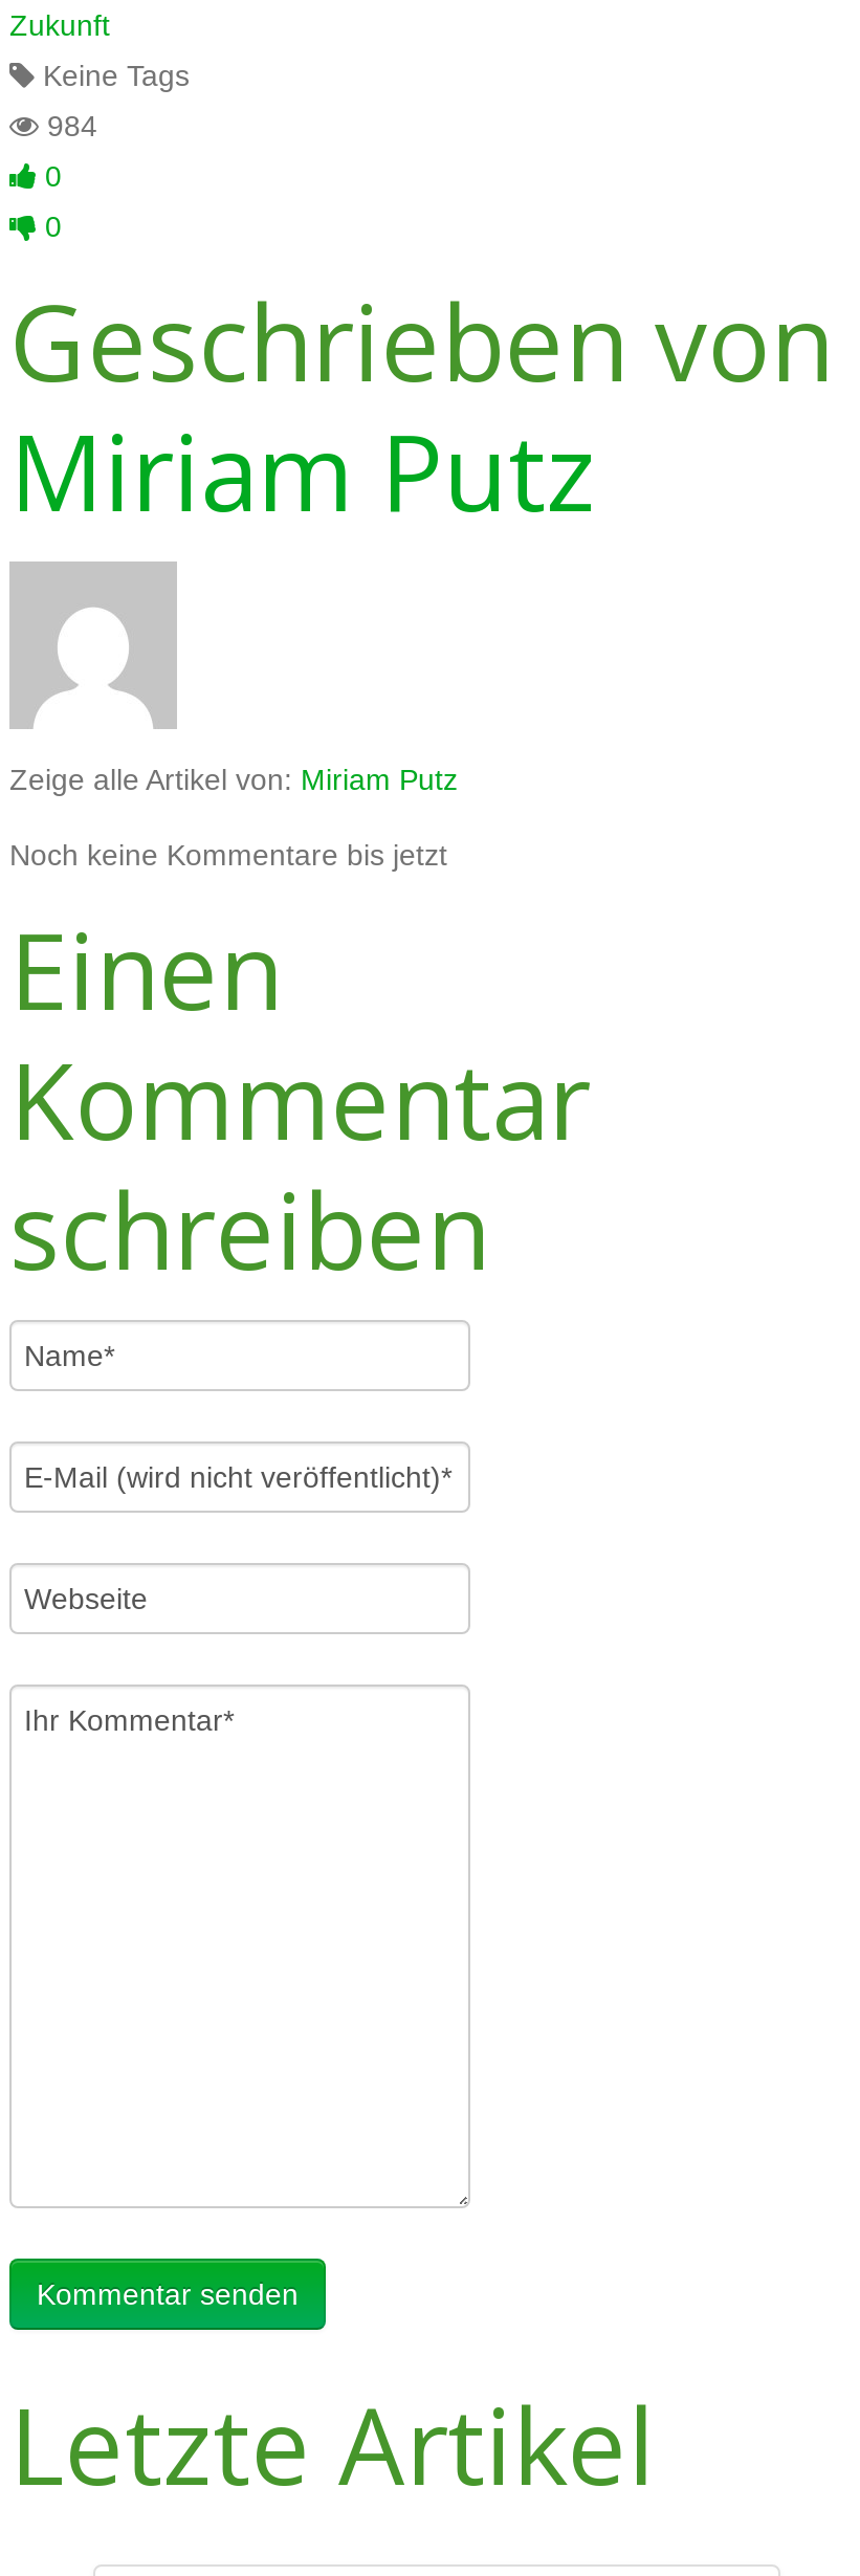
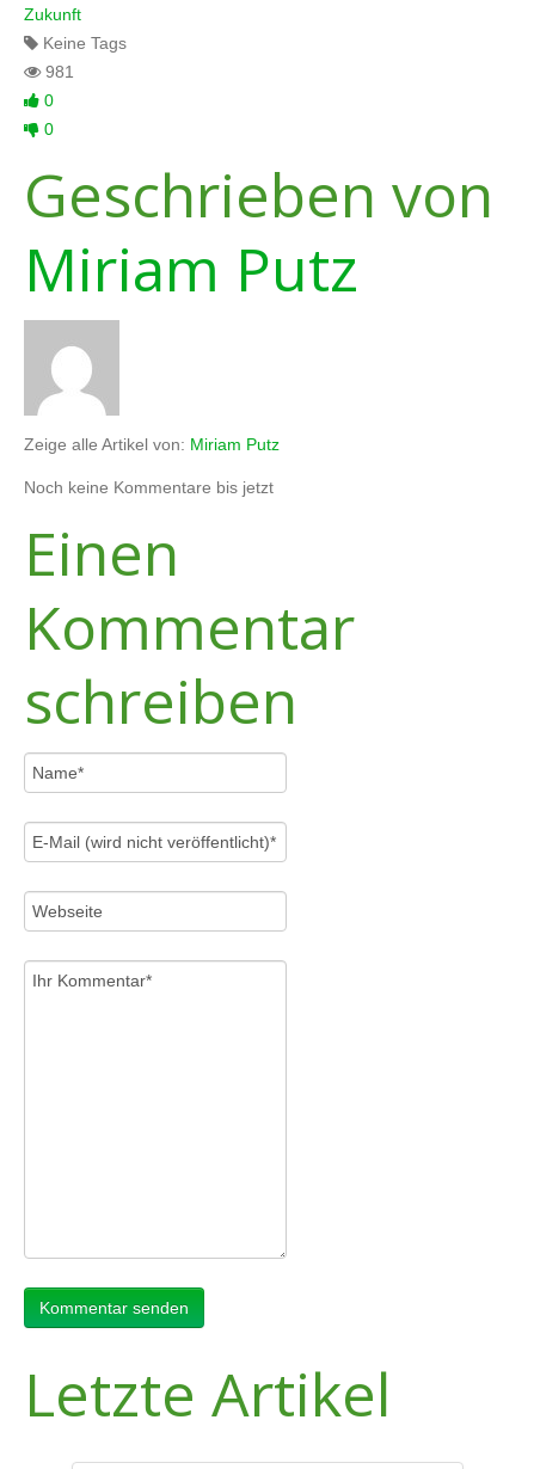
- 984
+ 981
